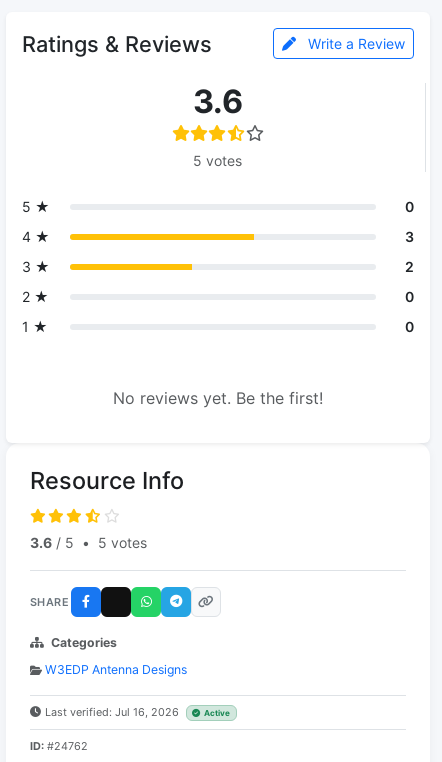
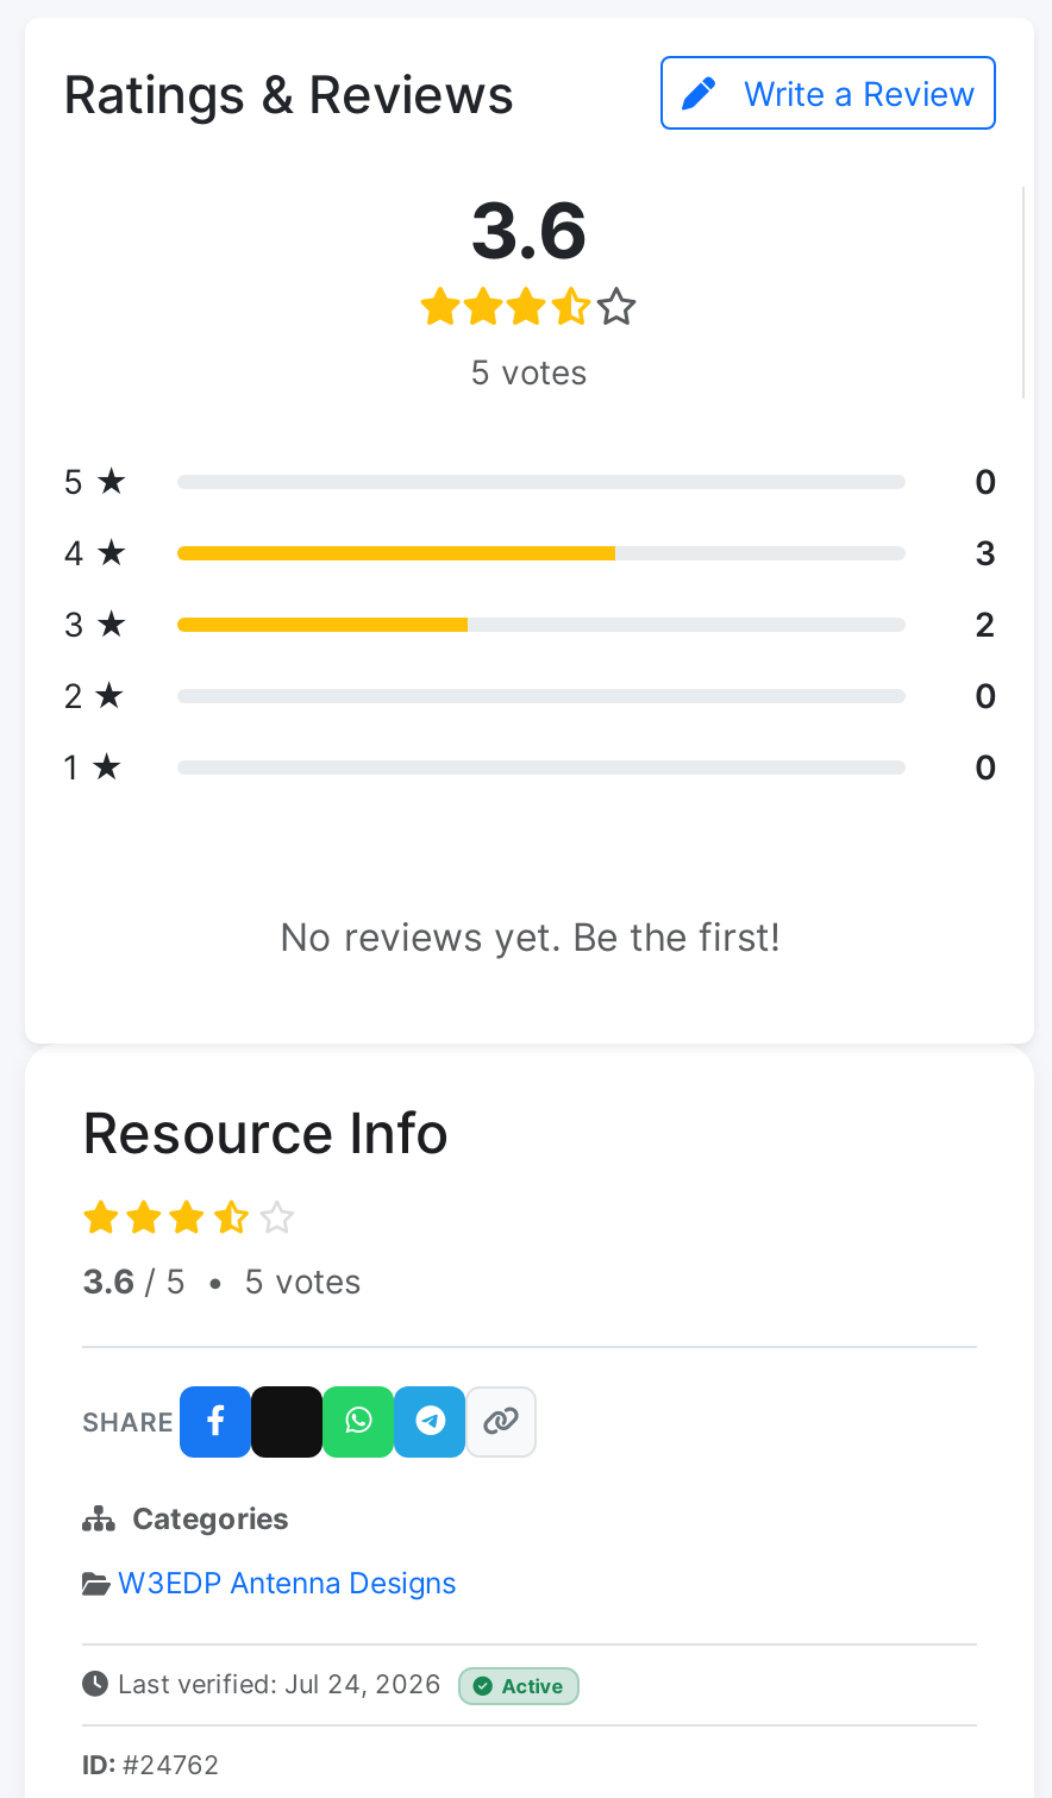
- Last verified: Jul 16, 2026
+ Last verified: Jul 24, 2026
